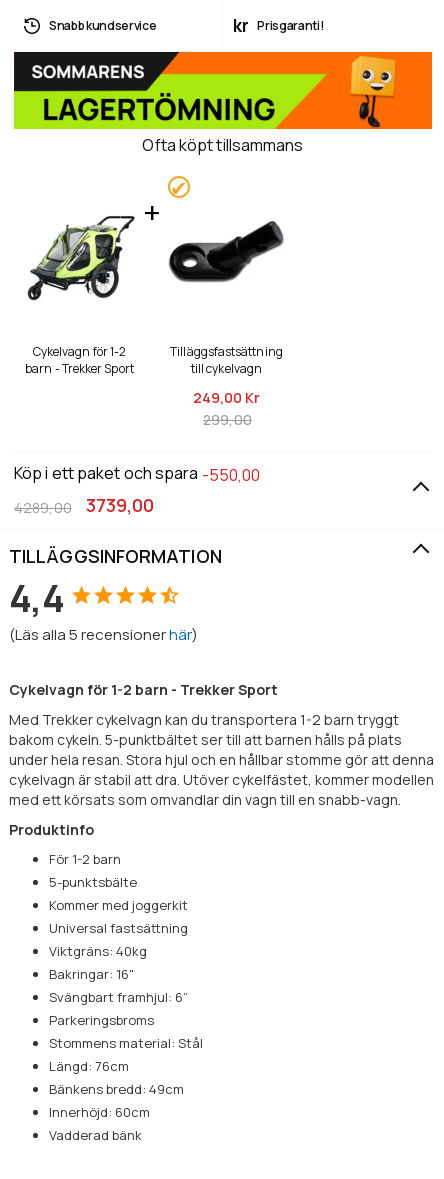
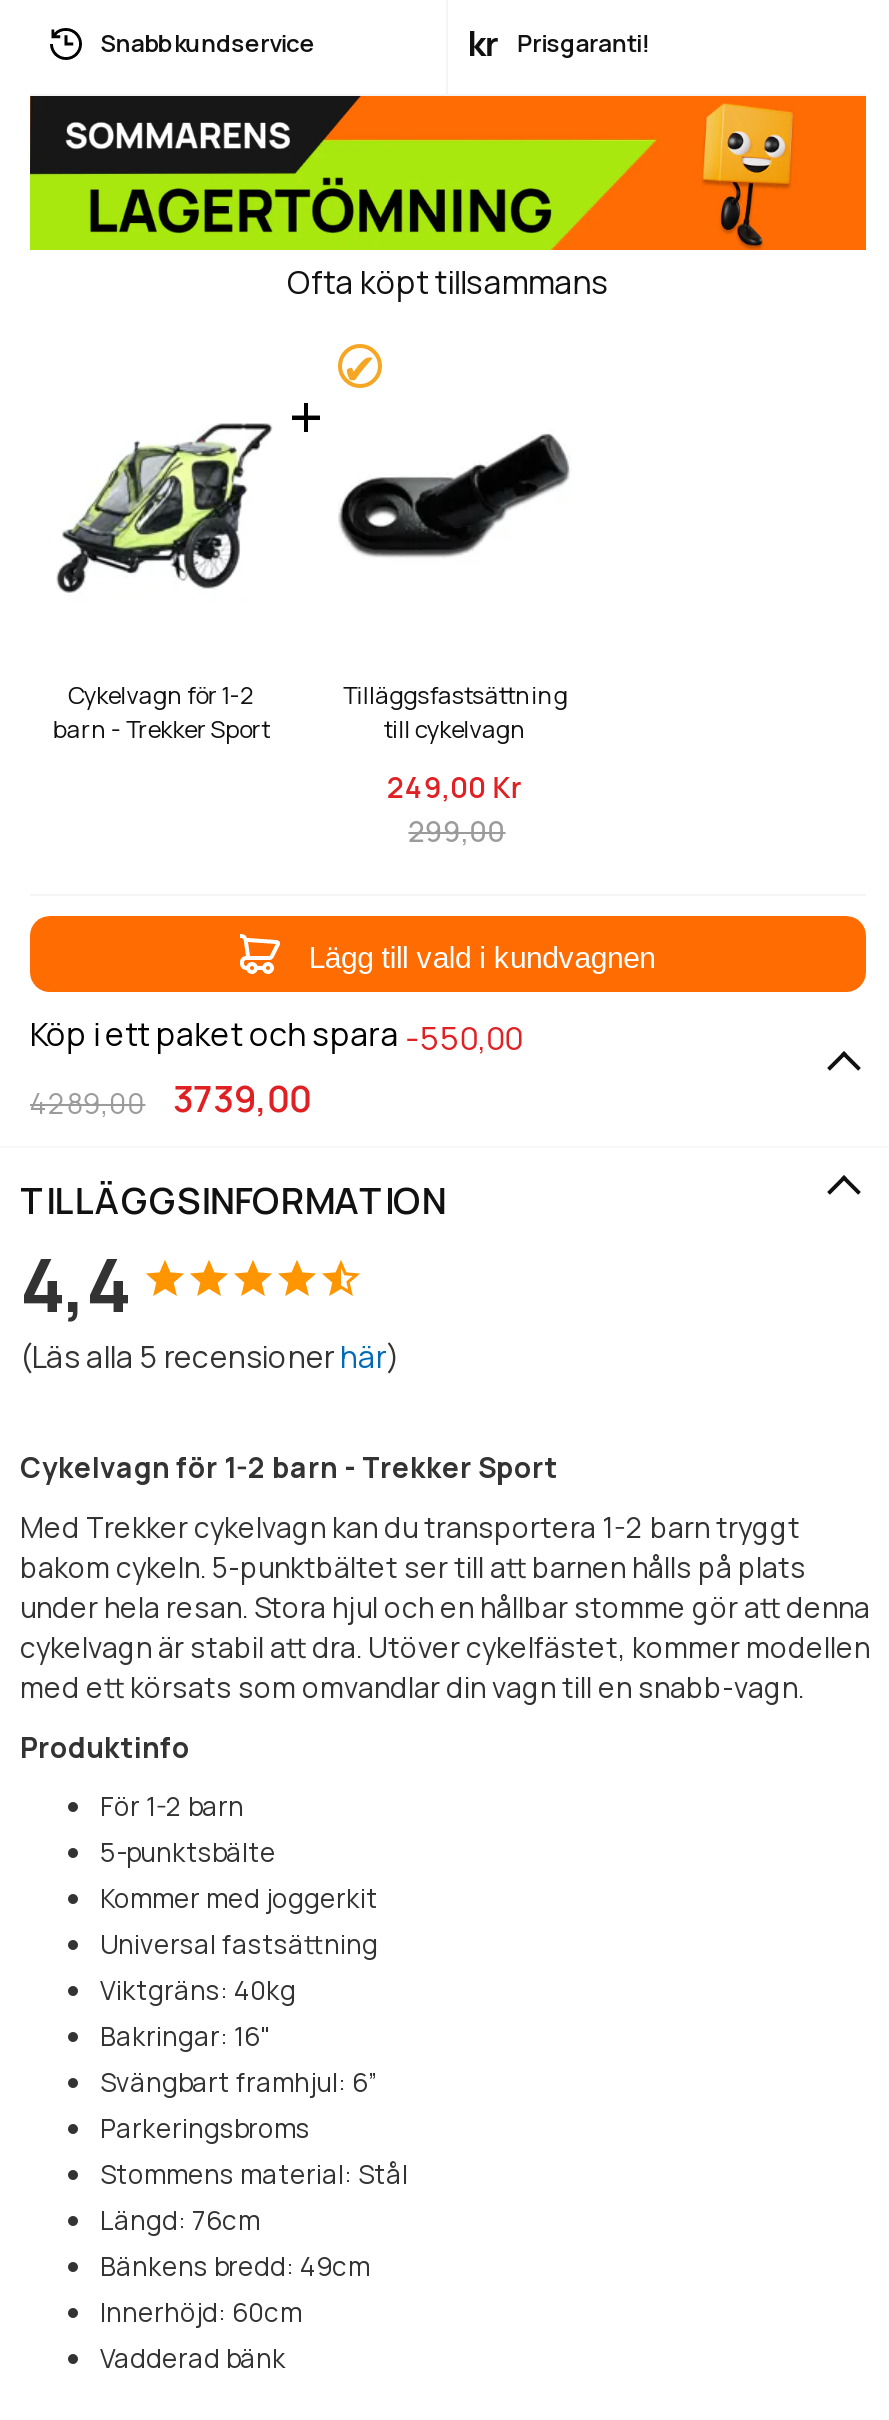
+ Lägg till vald i kundvagnen
